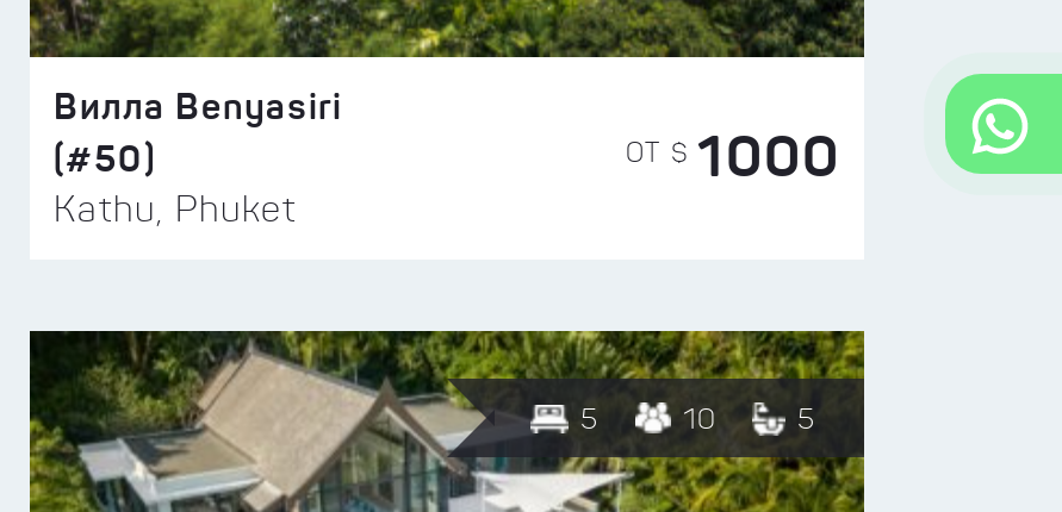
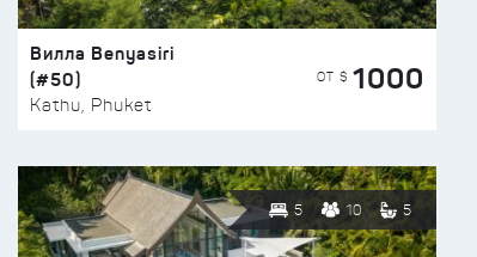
- [image]
